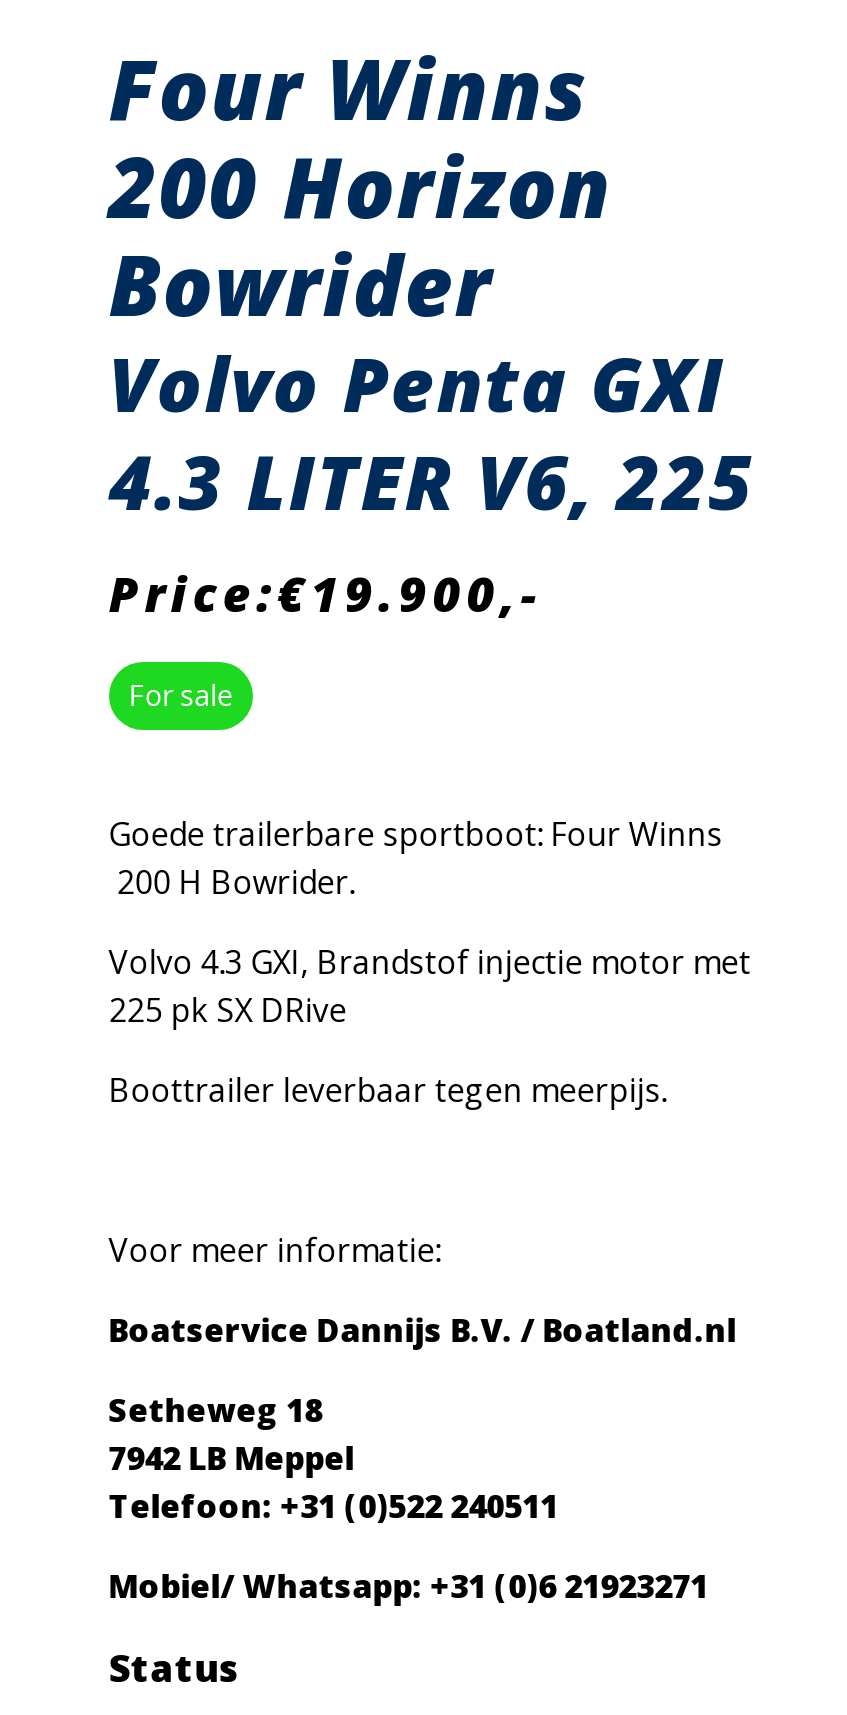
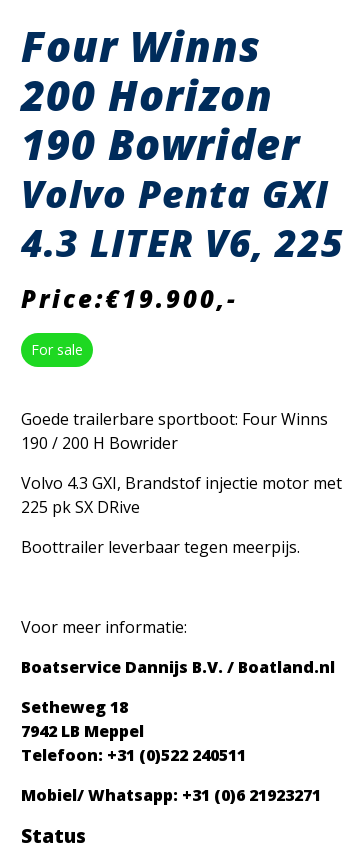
- Bowrider
+ 190 Bowrider

- 200 H Bowrider.
+ 190 / 200 H Bowrider
